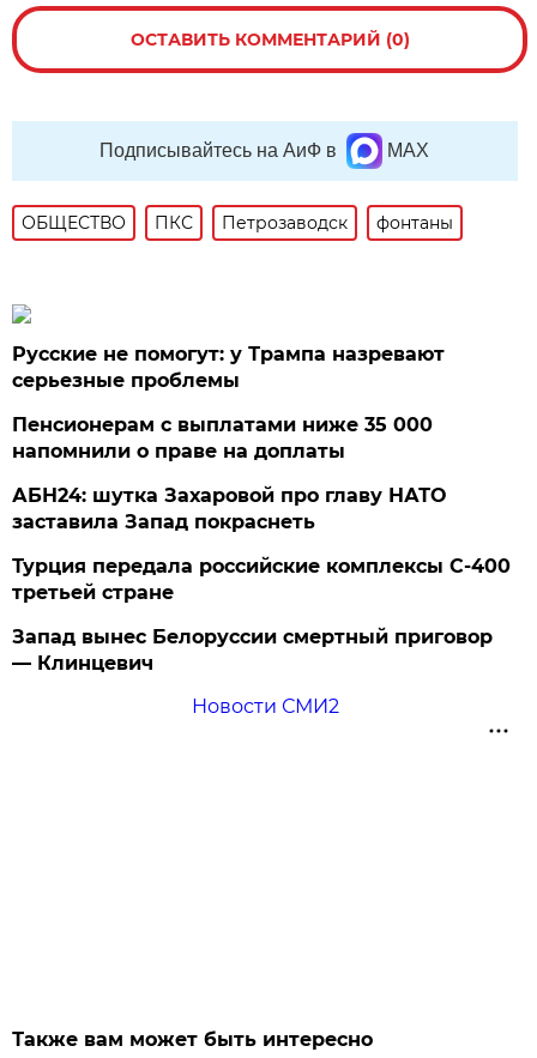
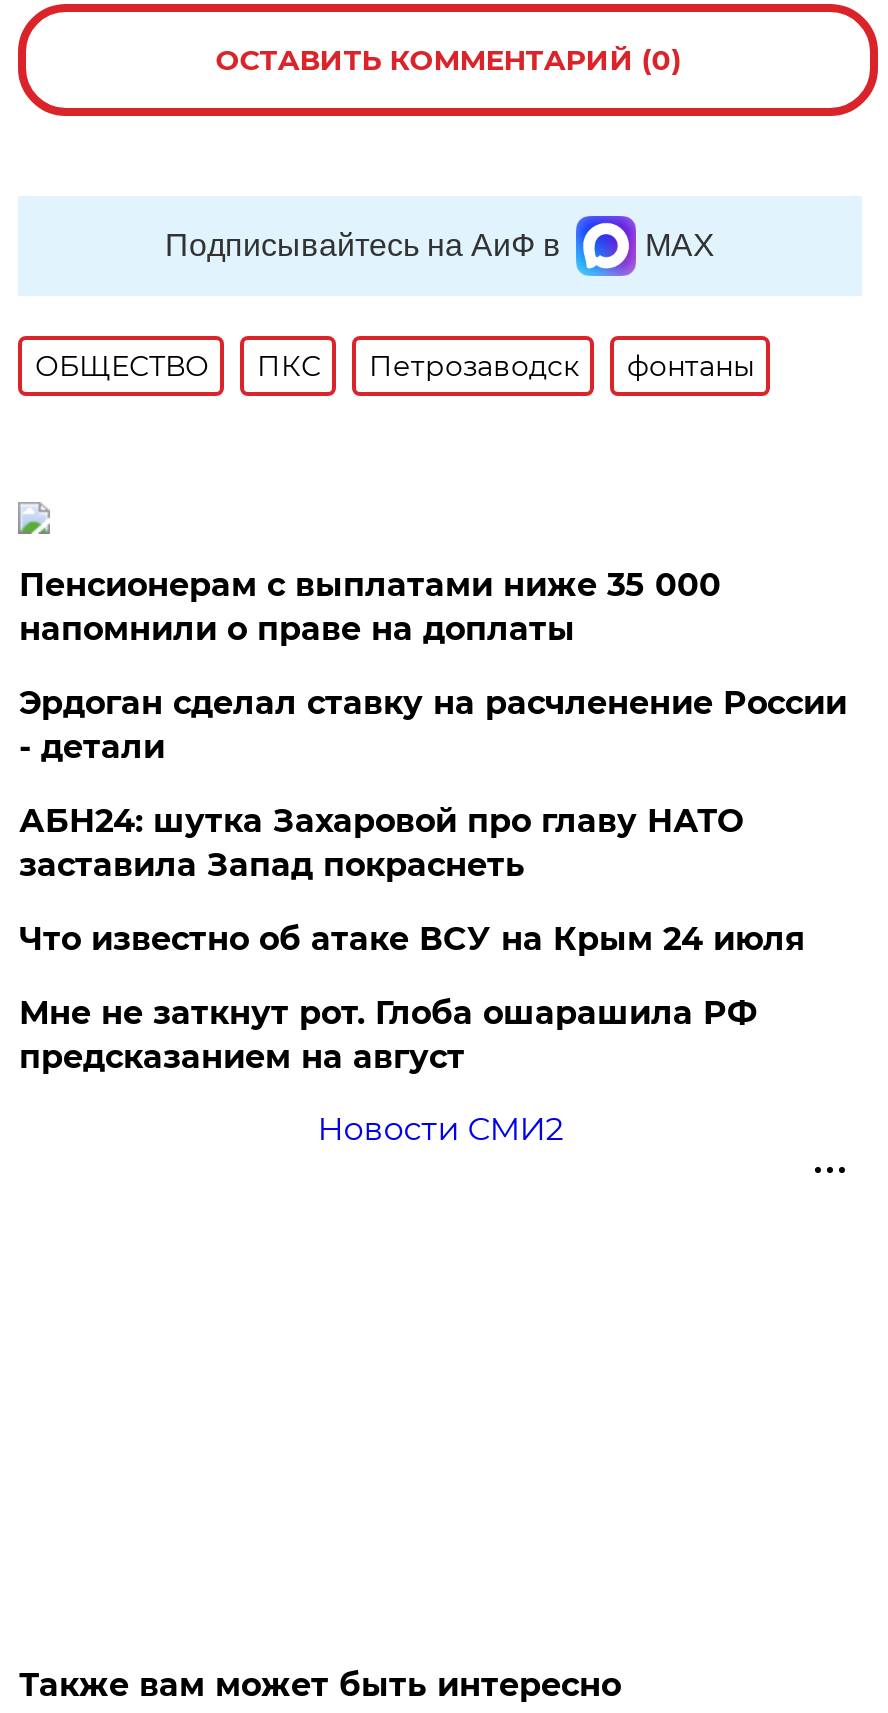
- Русские не помогут: у Трампа назревают
- серьезные проблемы

moved up: Пенсионерам с выплатами ниже 35 000 | напомнили о праве на доплаты

+ Эрдоган сделал ставку на расчленение России
+ - детали

- Турция передала российские комплексы С-400
- третьей стране
+ Что известно об атаке ВСУ на Крым 24 июля

- Запад вынес Белоруссии смертный приговор
- — Клинцевич
+ Мне не заткнут рот. Глоба ошарашила РФ
+ предсказанием на август
